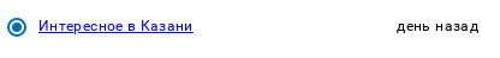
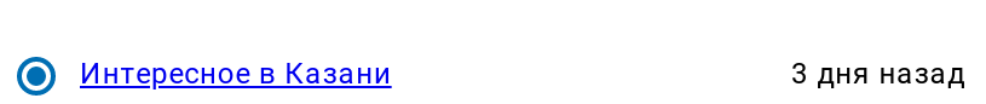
- день назад
+ 3 дня назад
